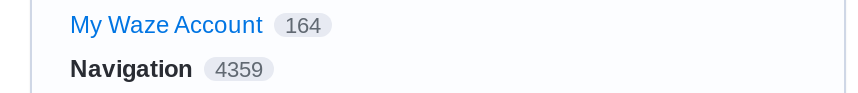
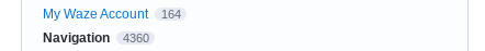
- Navigation 4359
+ Navigation 4360
